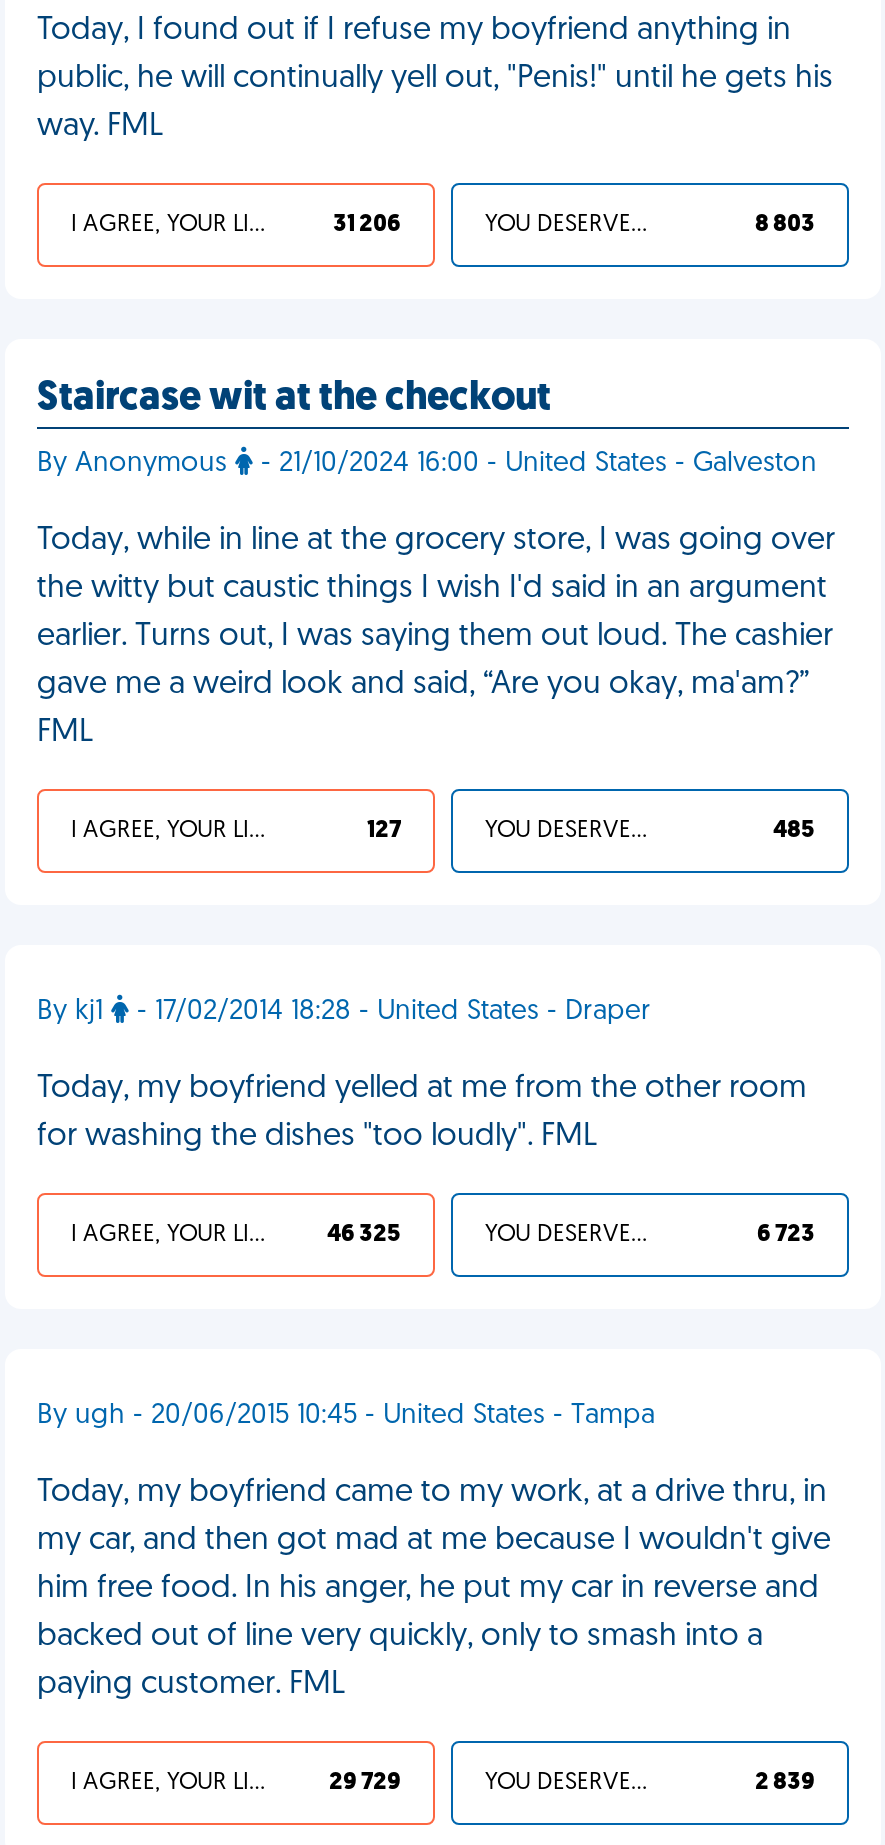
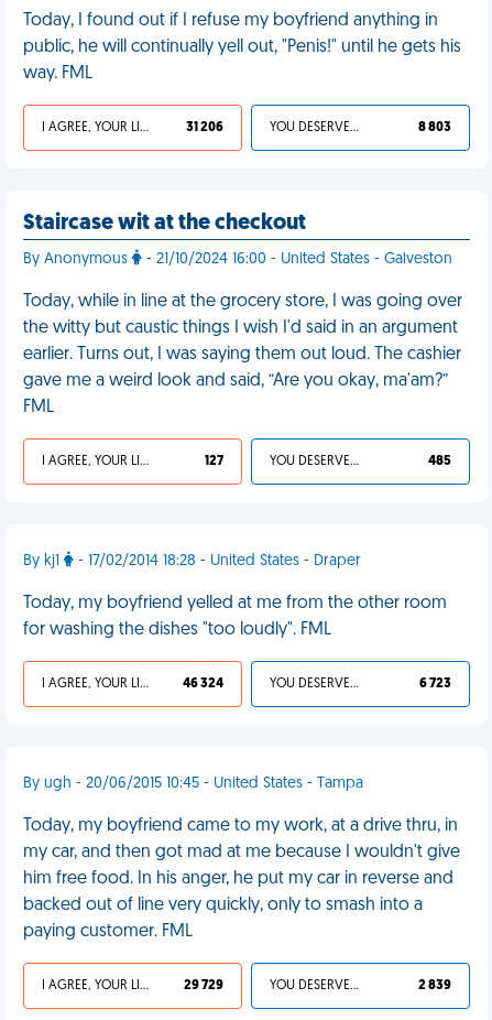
- 46 325
+ 46 324
